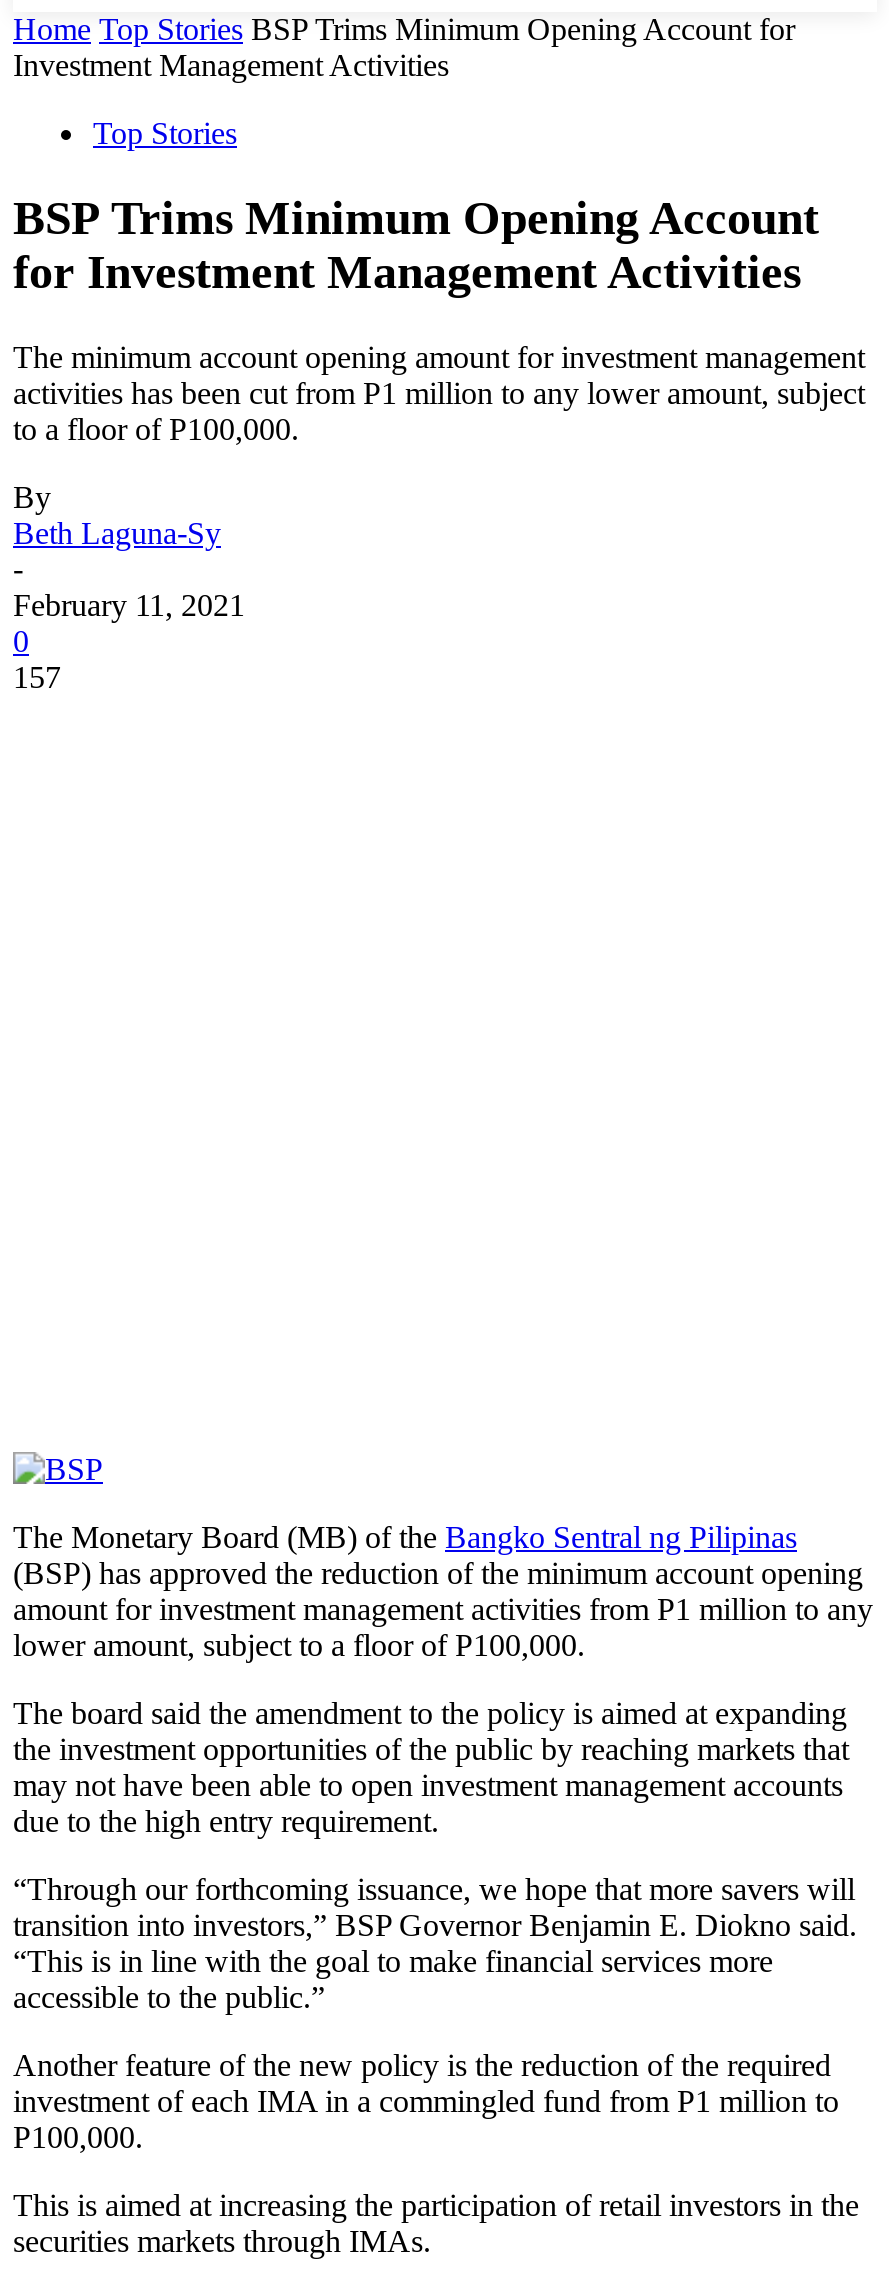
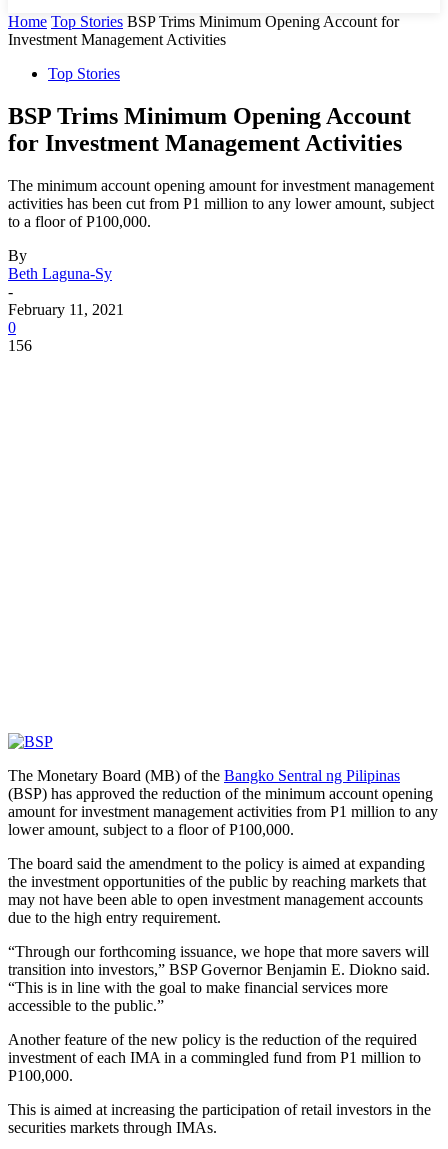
- 157
+ 156
